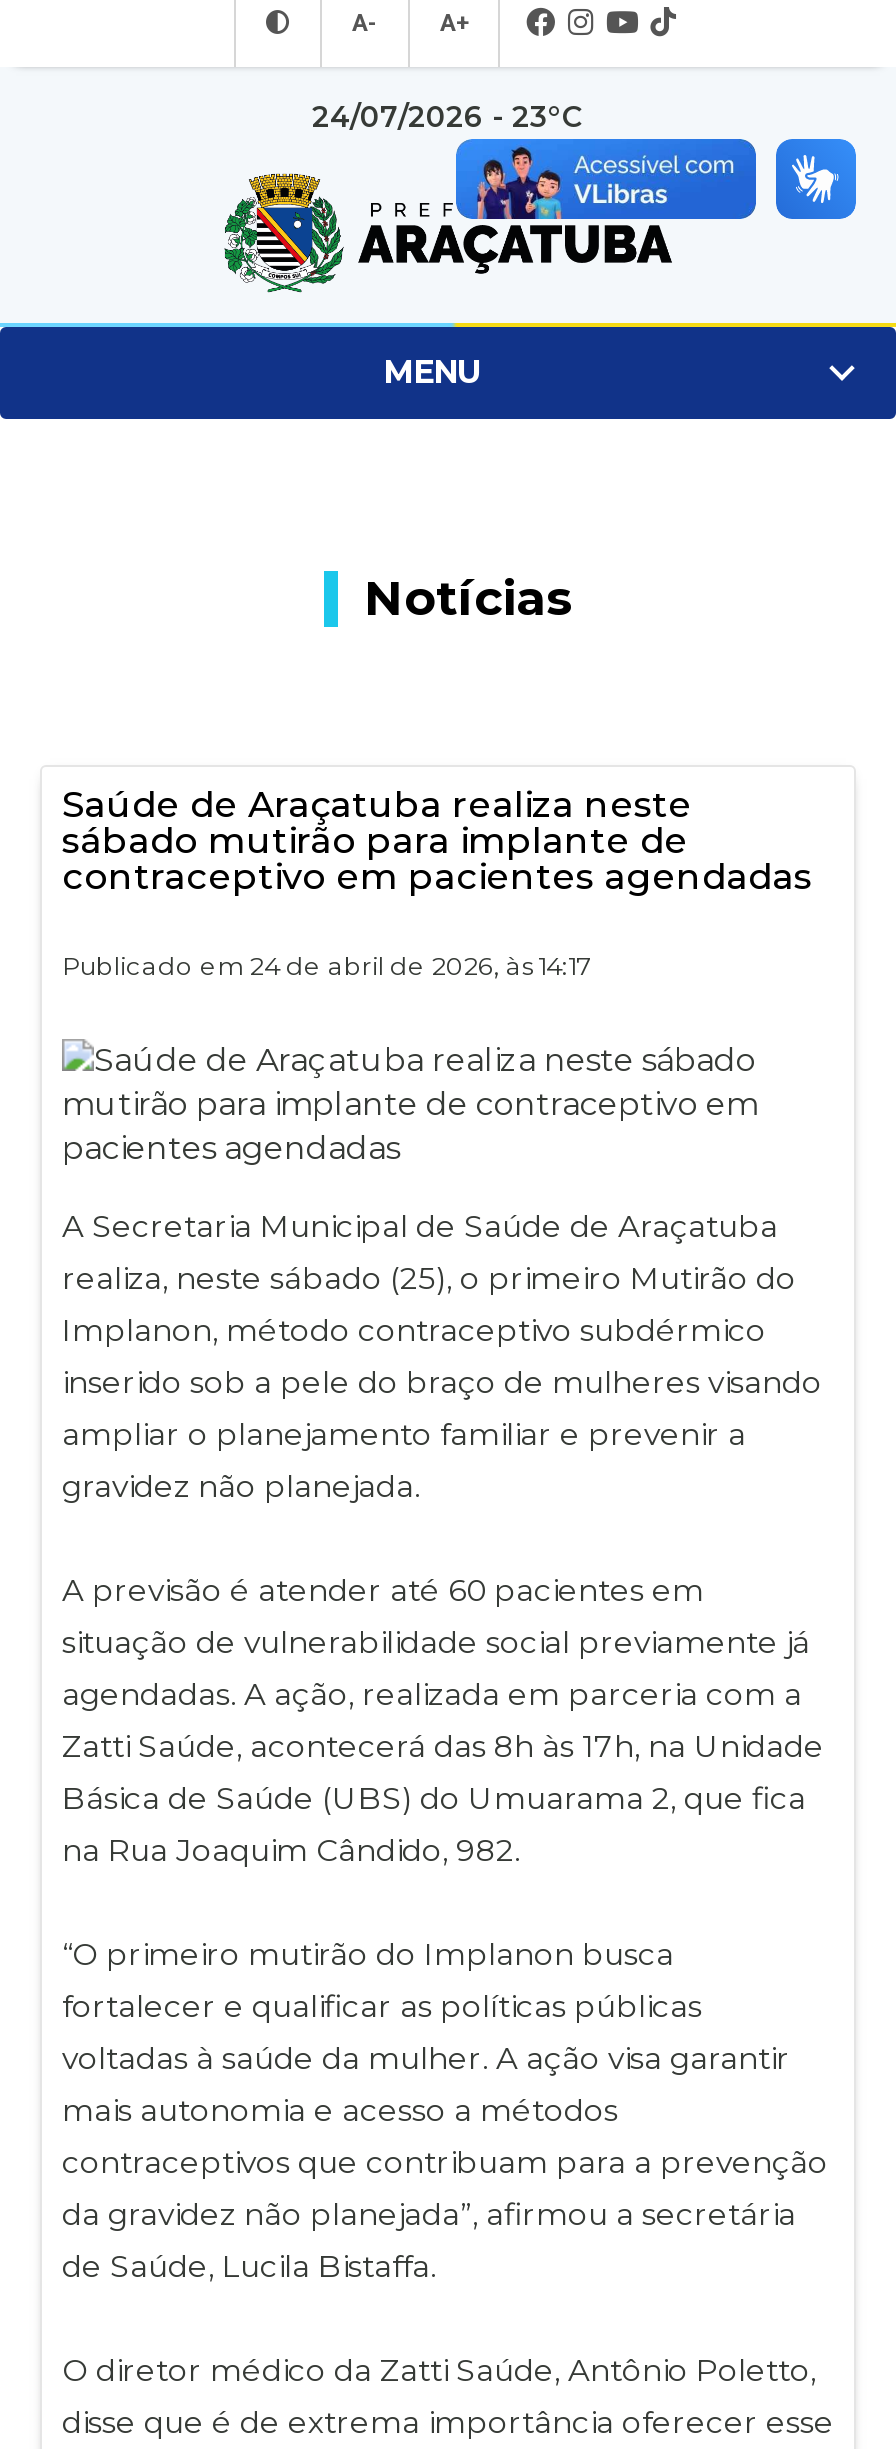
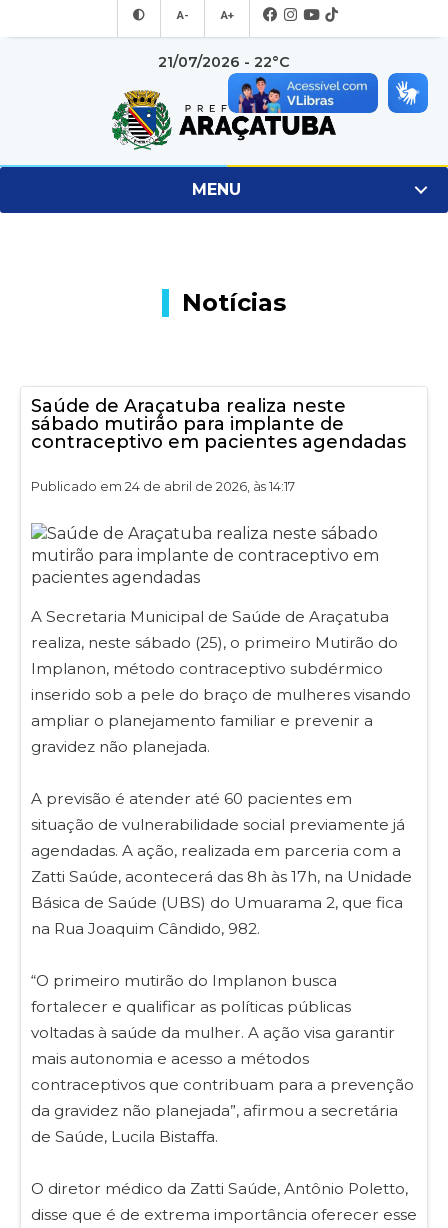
- 24/07/2026 - 23°C
+ 21/07/2026 - 22°C
